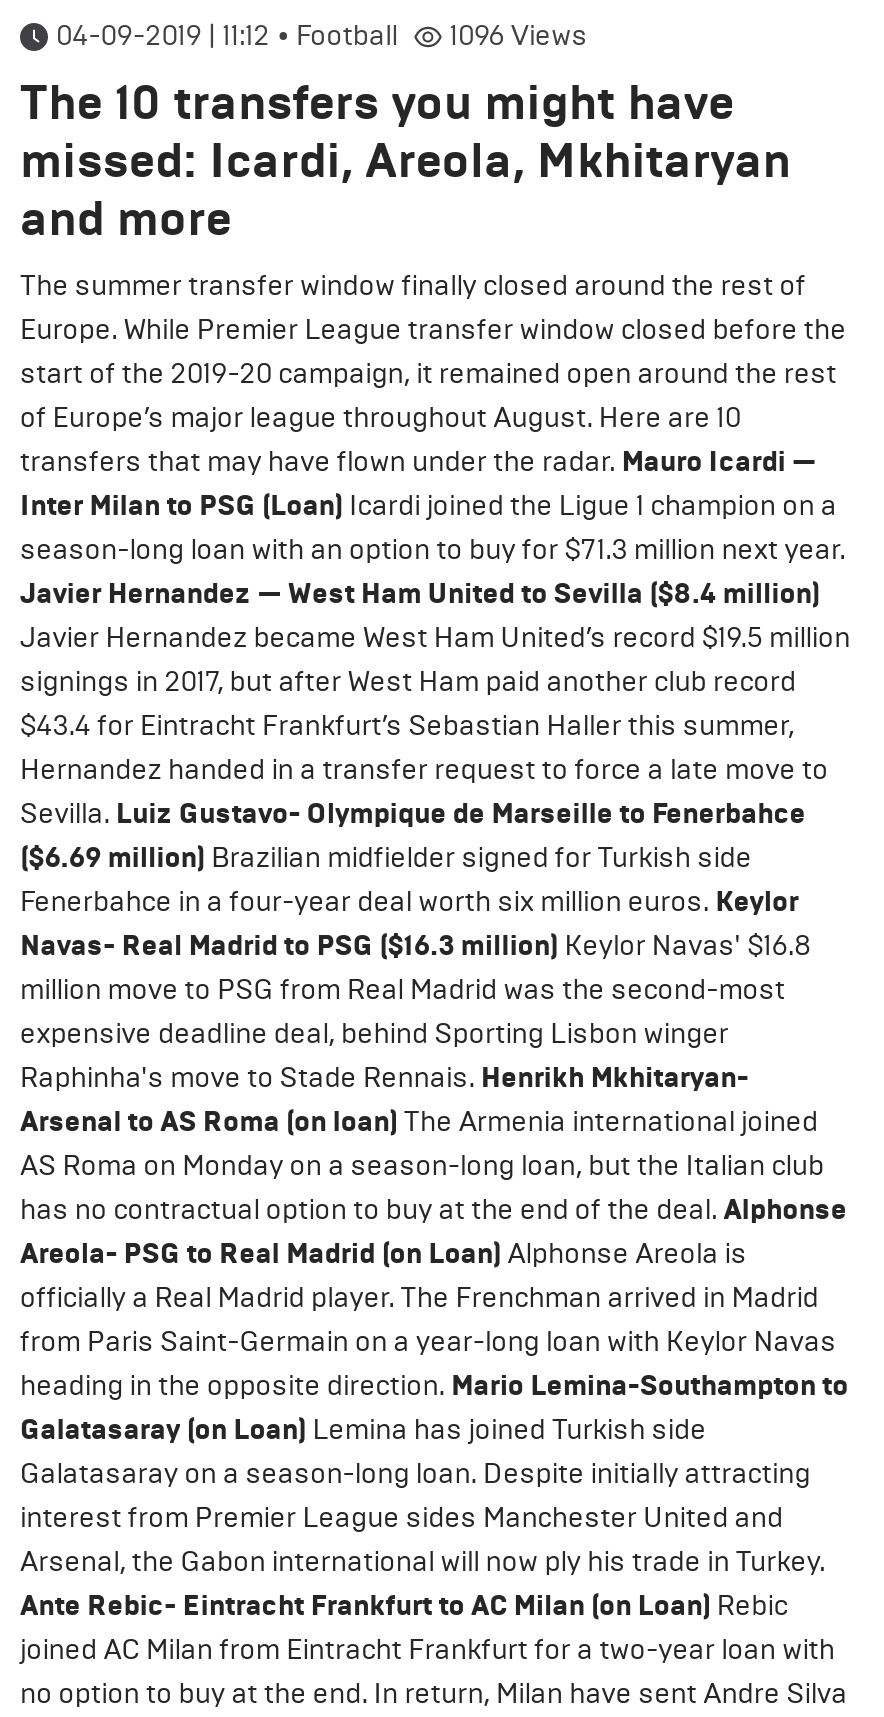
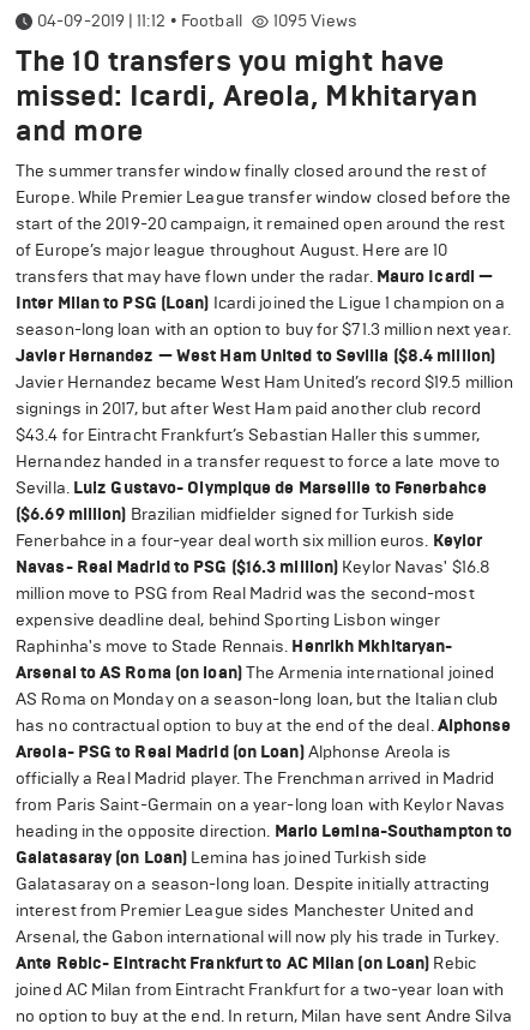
- 1096 Views
+ 1095 Views
